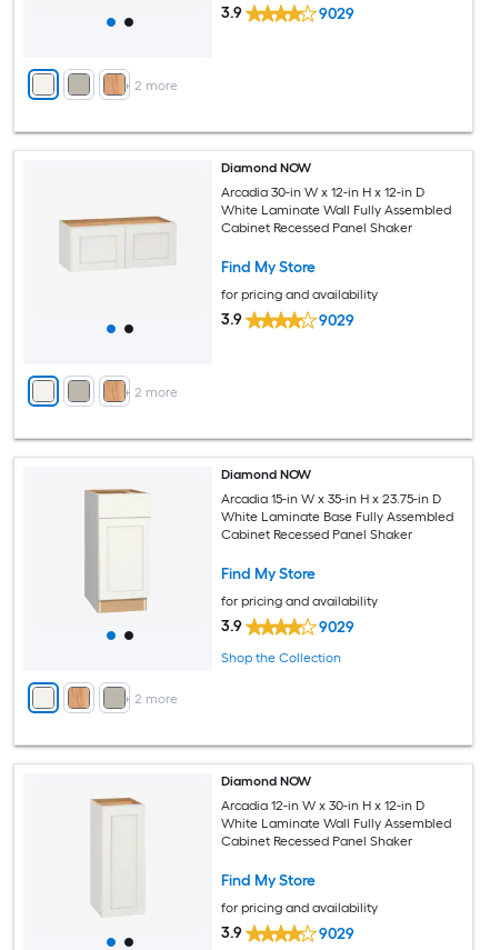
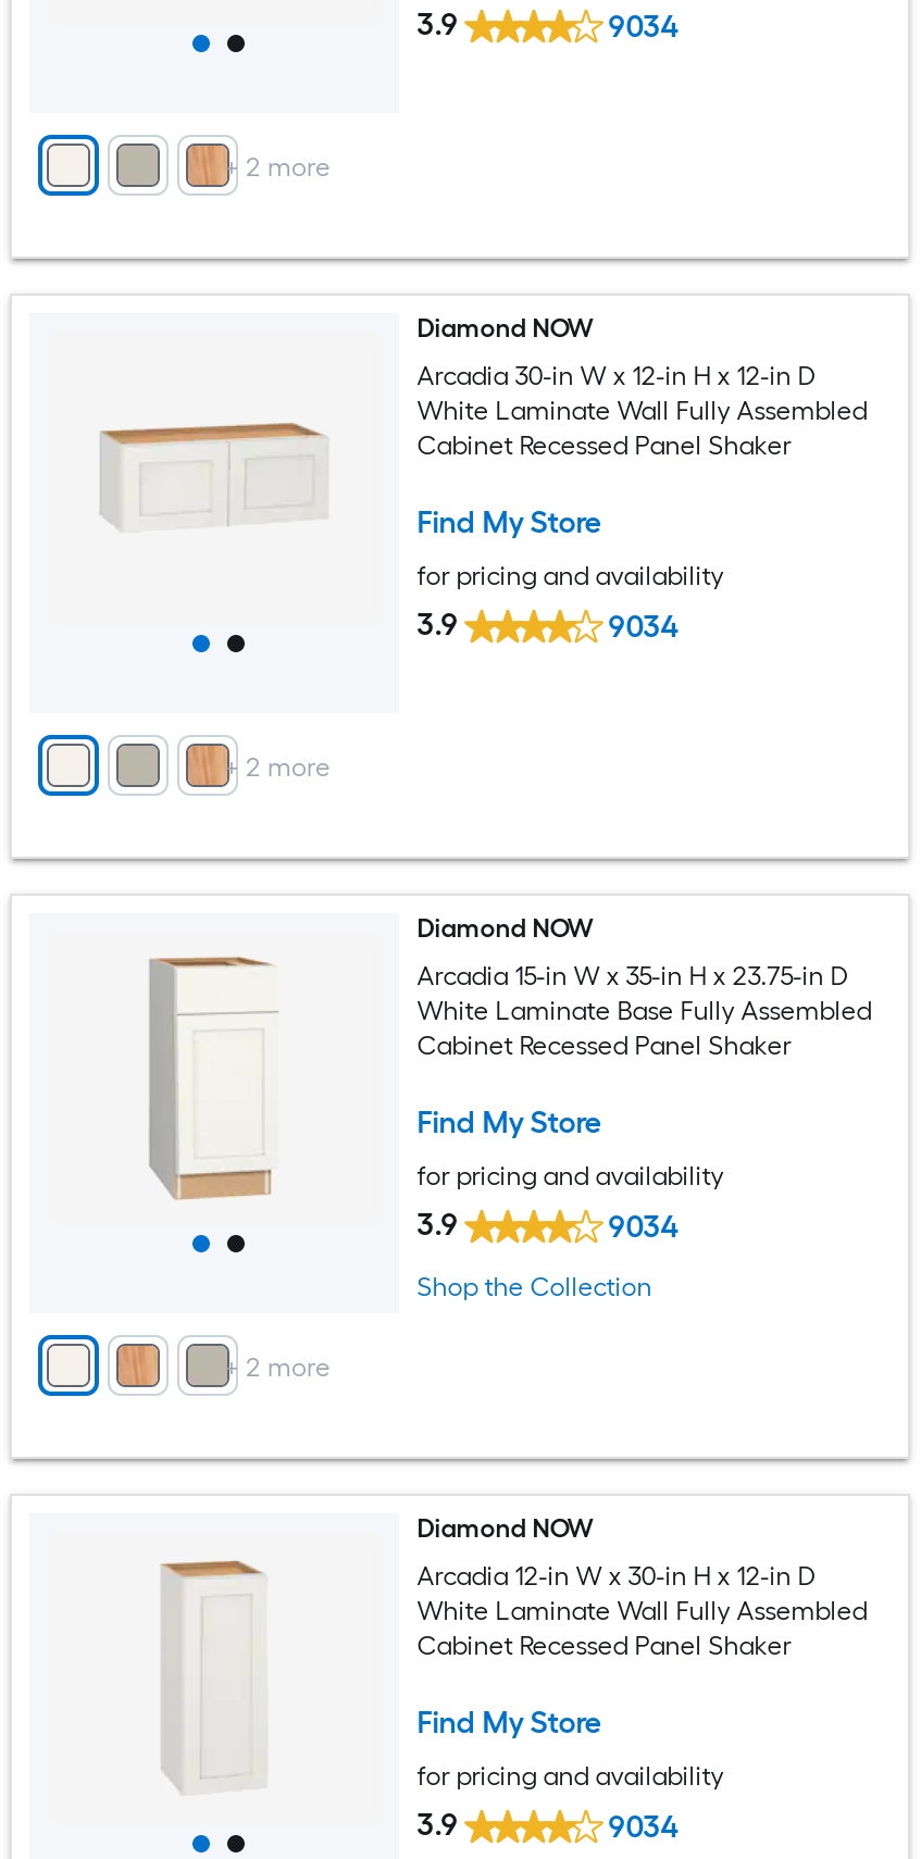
- 9029
+ 9034

- 9029
+ 9034

- 9029
+ 9034

- 9029
+ 9034
